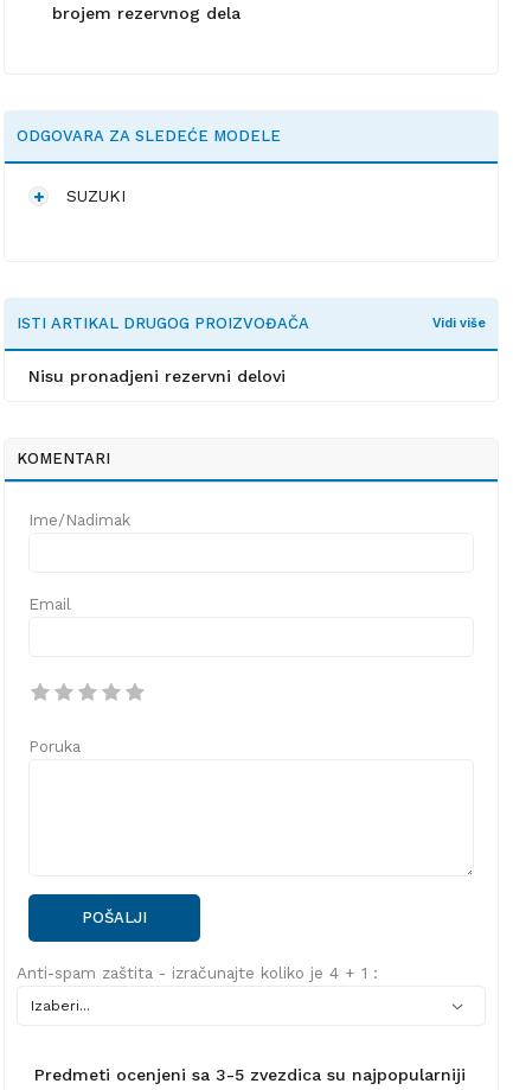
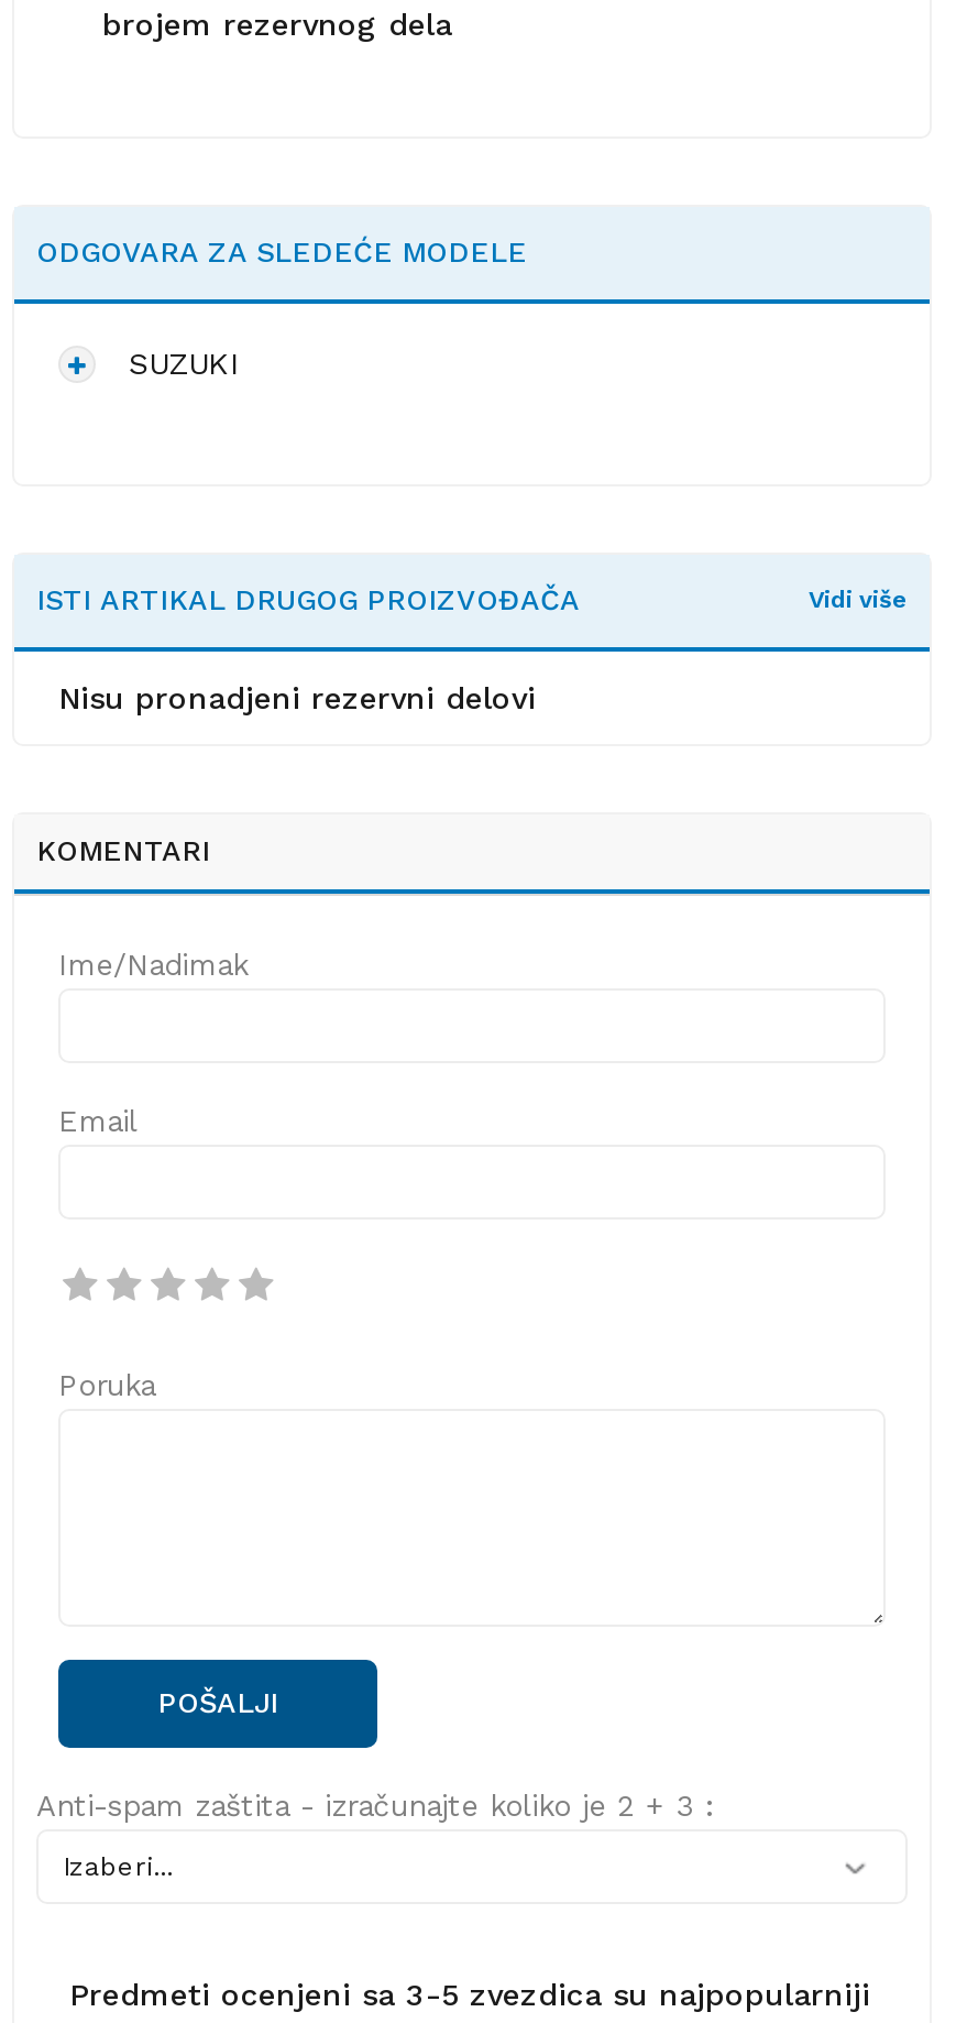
- Anti-spam zaštita - izračunajte koliko je 4 + 1 :
+ Anti-spam zaštita - izračunajte koliko je 2 + 3 :
